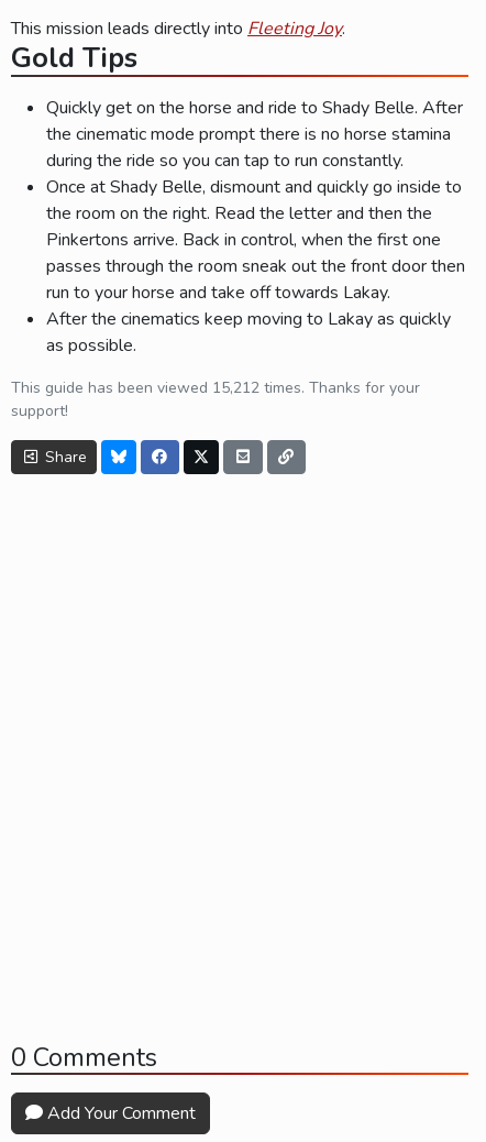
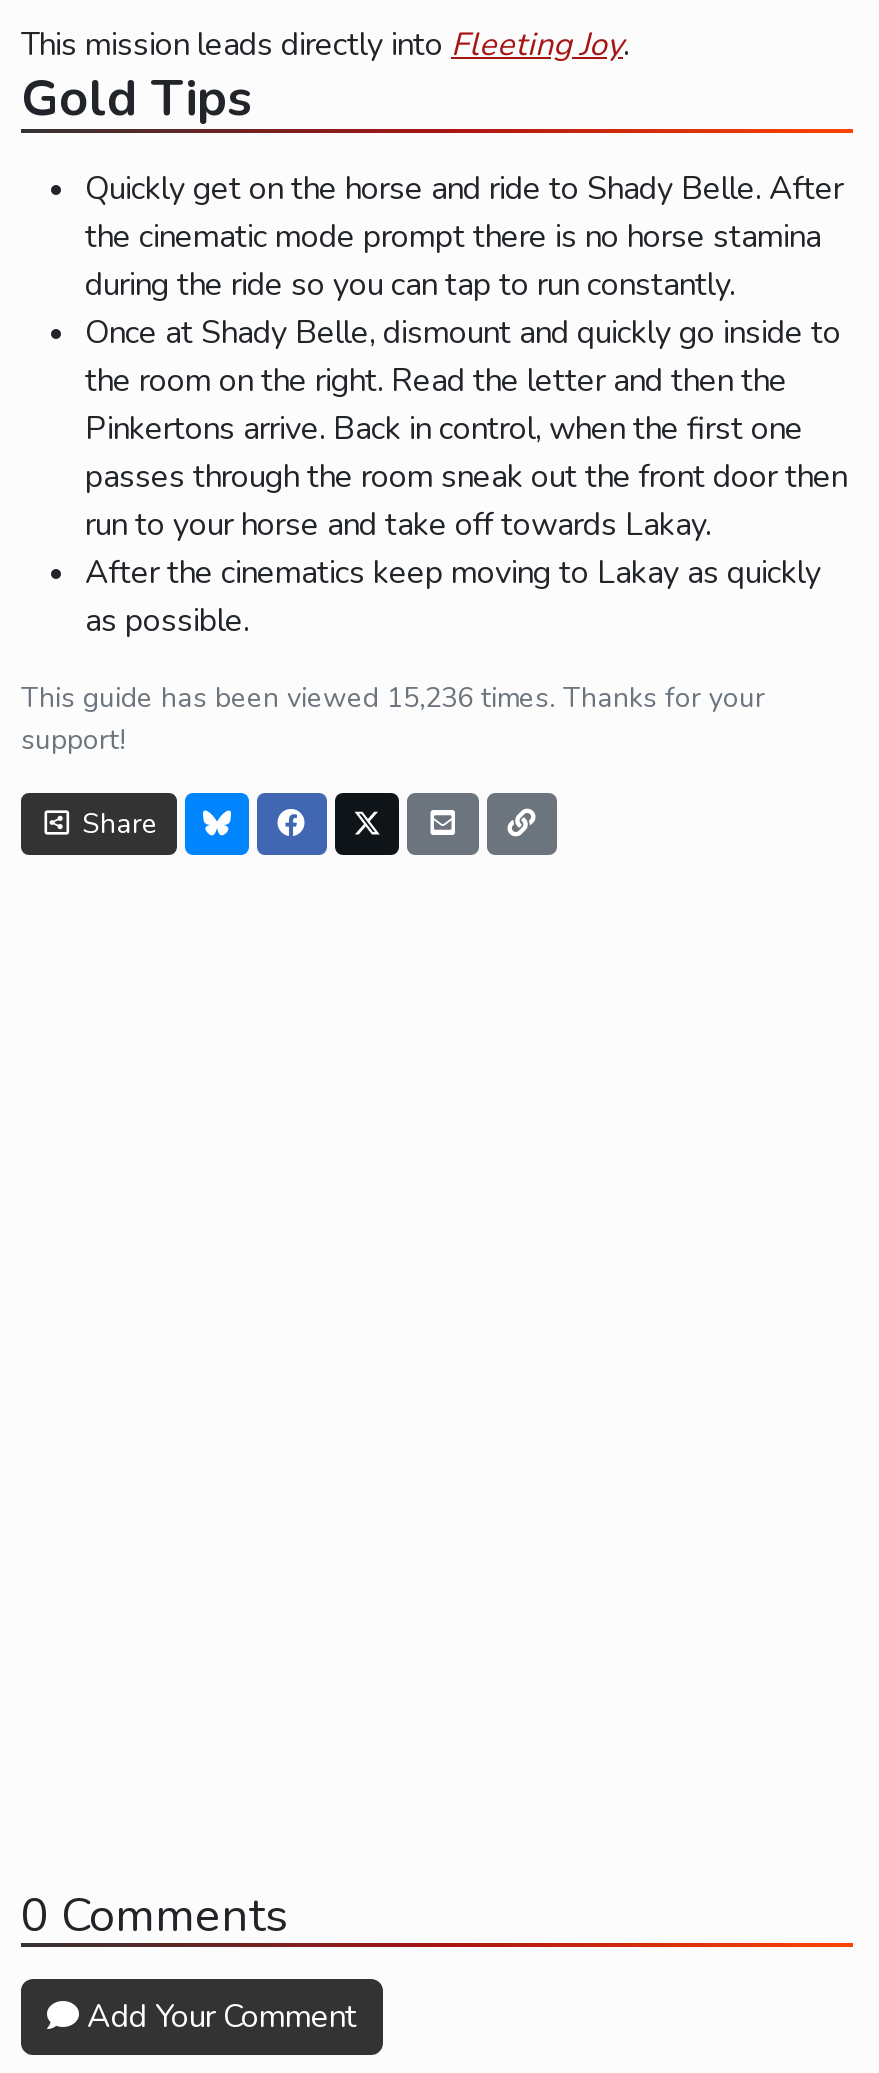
- This guide has been viewed 15,212 times. Thanks for your
+ This guide has been viewed 15,236 times. Thanks for your
